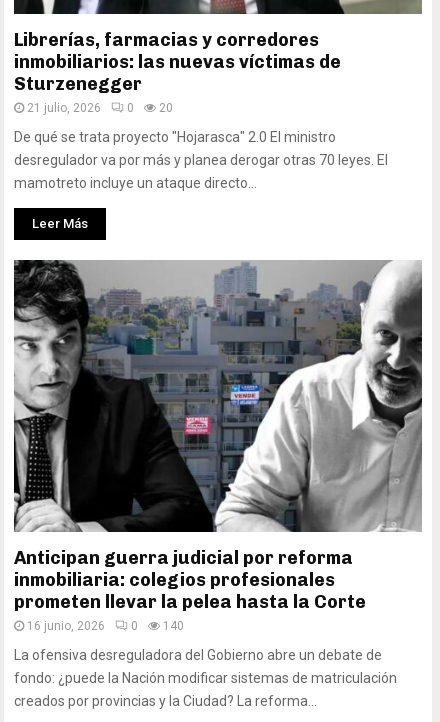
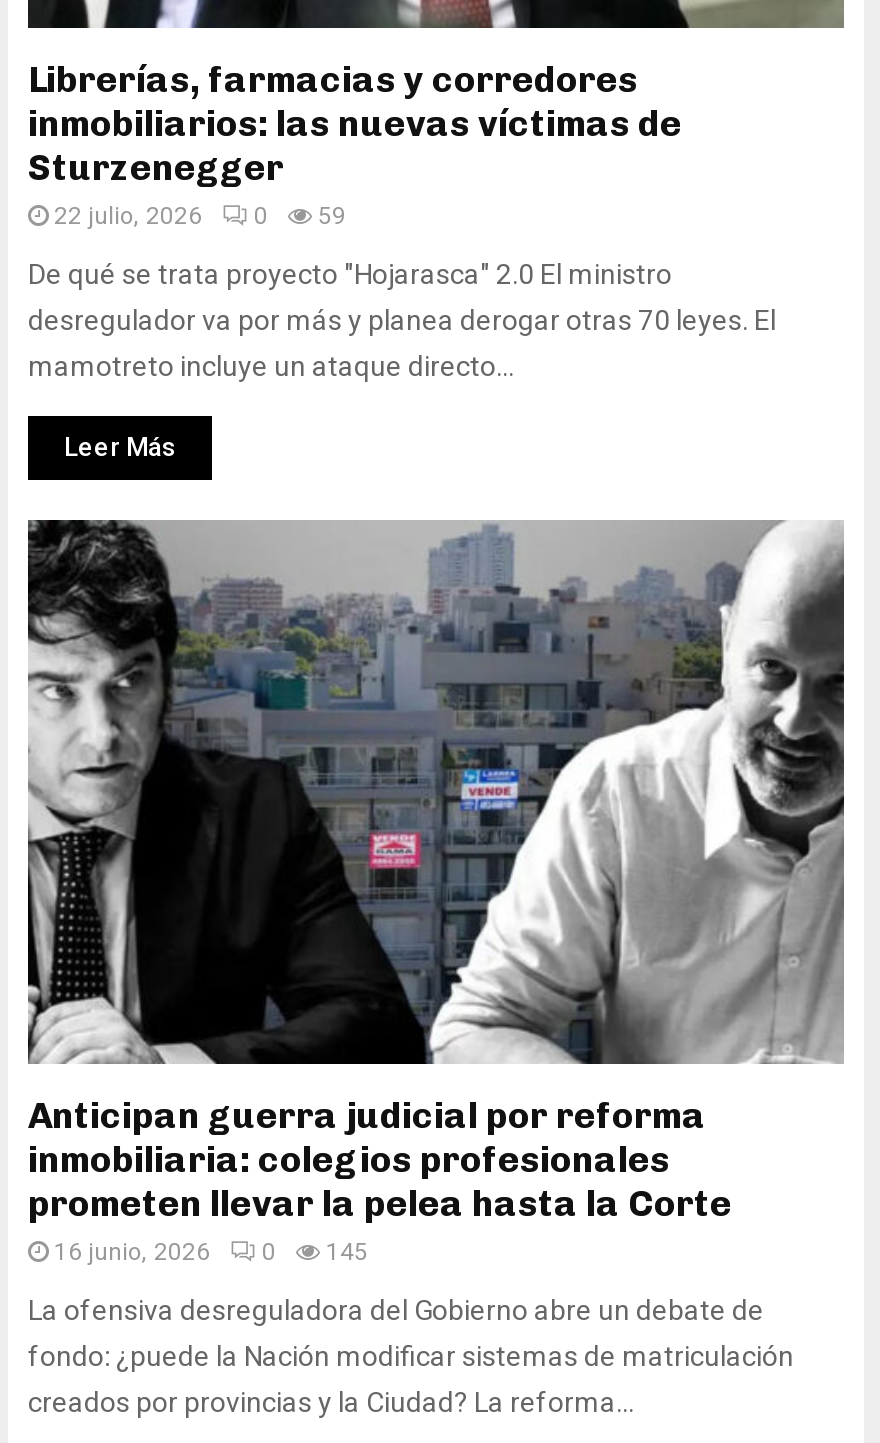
- 21 julio, 2026
+ 22 julio, 2026

- 20
+ 59

- 16 junio, 2026 0 140
+ 16 junio, 2026 0 145
